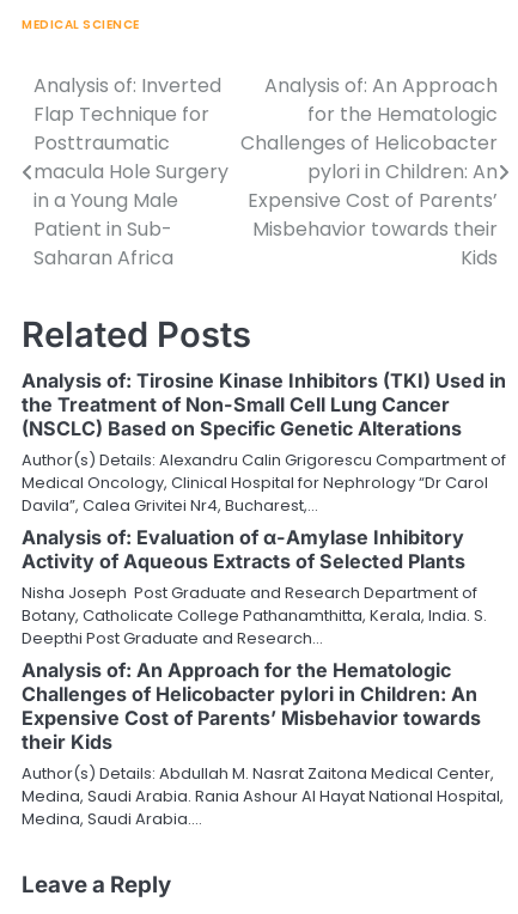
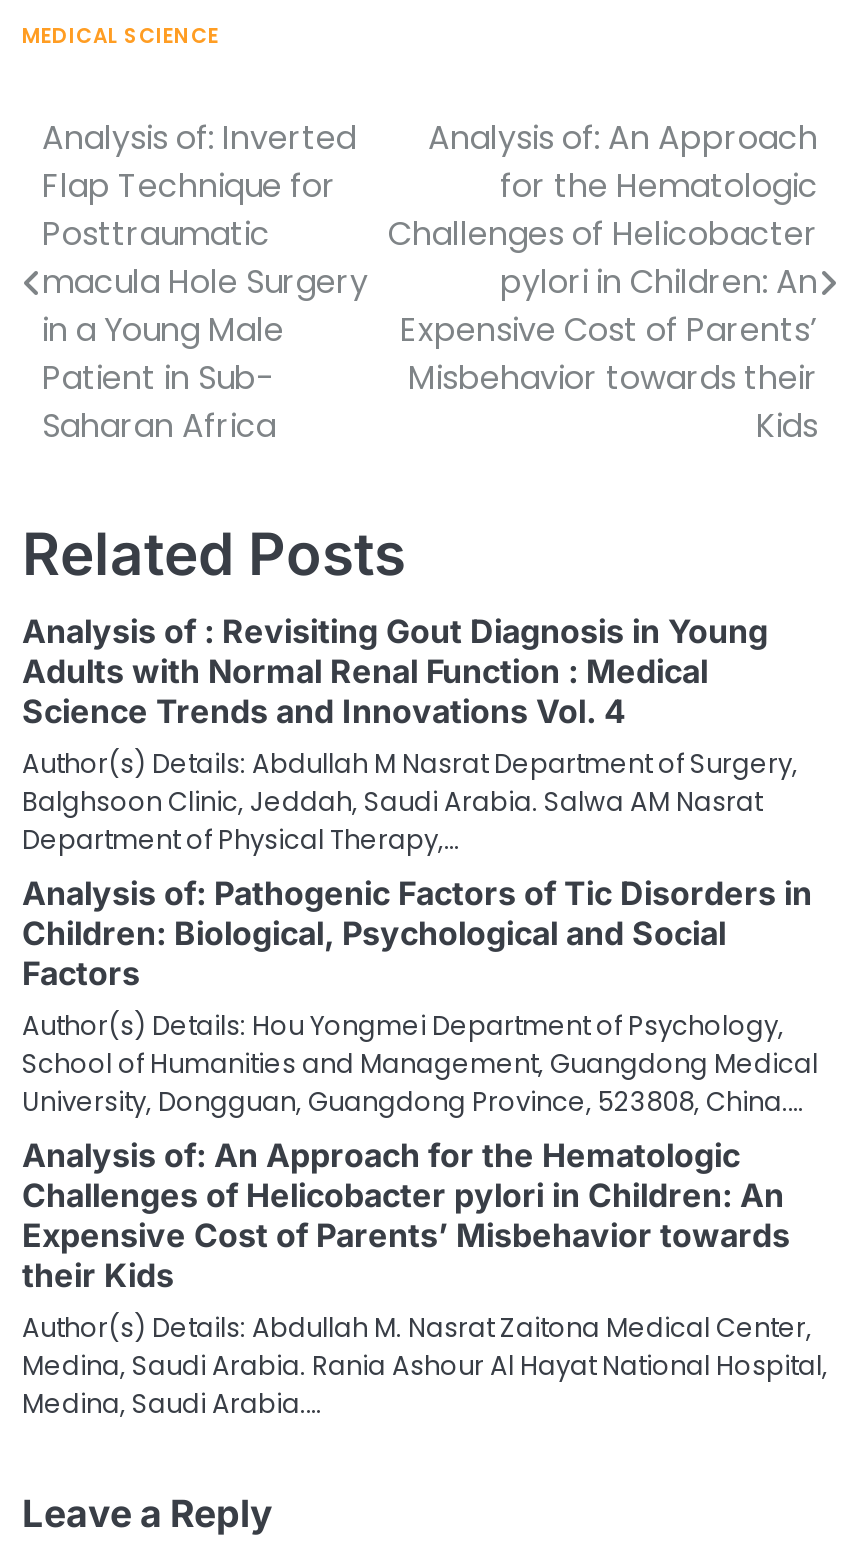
- Analysis of: Tirosine Kinase Inhibitors (TKI) Used in
- the Treatment of Non-Small Cell Lung Cancer
- (NSCLC) Based on Specific Genetic Alterations
- Author(s) Details: Alexandru Calin Grigorescu Compartment of
- Medical Oncology, Clinical Hospital for Nephrology “Dr Carol
- Davila”, Calea Grivitei Nr4, Bucharest,…
- Analysis of: Evaluation of α-Amylase Inhibitory
- Activity of Aqueous Extracts of Selected Plants
- Nisha Joseph Post Graduate and Research Department of
- Botany, Catholicate College Pathanamthitta, Kerala, India. S.
- Deepthi Post Graduate and Research…
+ Analysis of : Revisiting Gout Diagnosis in Young
+ Adults with Normal Renal Function : Medical
+ Science Trends and Innovations Vol. 4
+ Author(s) Details: Abdullah M Nasrat Department of Surgery,
+ Balghsoon Clinic, Jeddah, Saudi Arabia. Salwa AM Nasrat
+ Department of Physical Therapy,…
+ Analysis of: Pathogenic Factors of Tic Disorders in
+ Children: Biological, Psychological and Social
+ Factors
+ Author(s) Details: Hou Yongmei Department of Psychology,
+ School of Humanities and Management, Guangdong Medical
+ University, Dongguan, Guangdong Province, 523808, China.…
